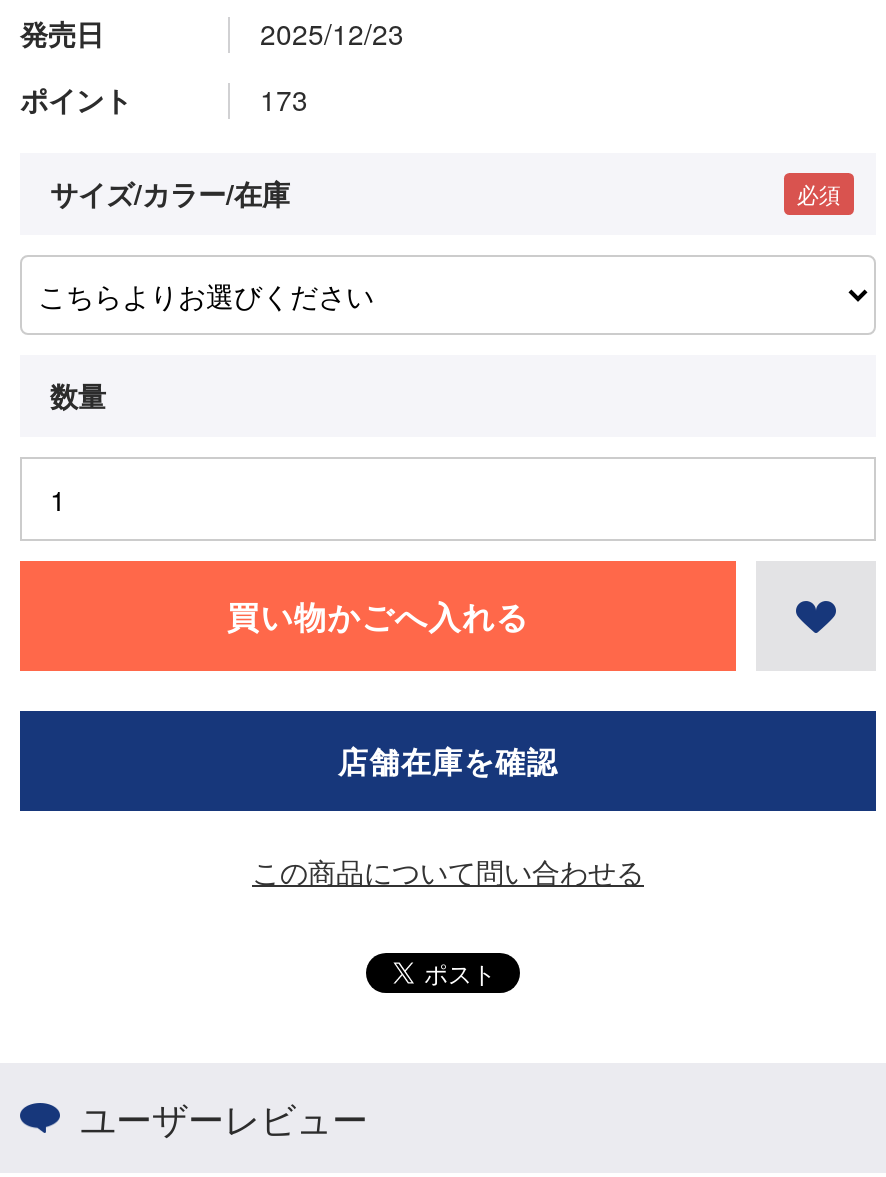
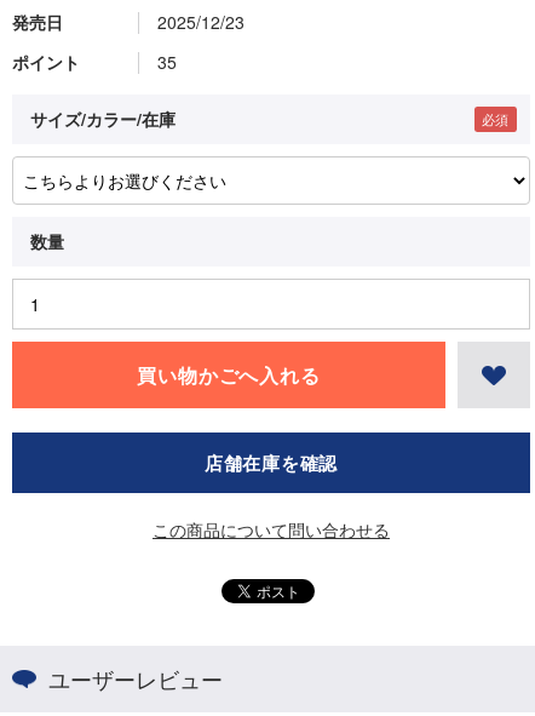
- 173
+ 35
